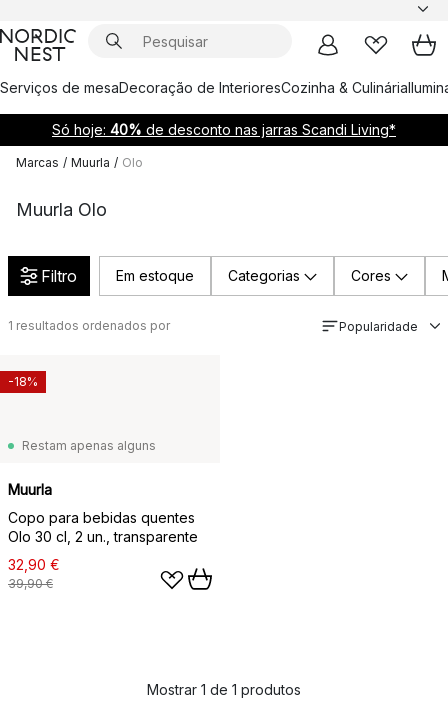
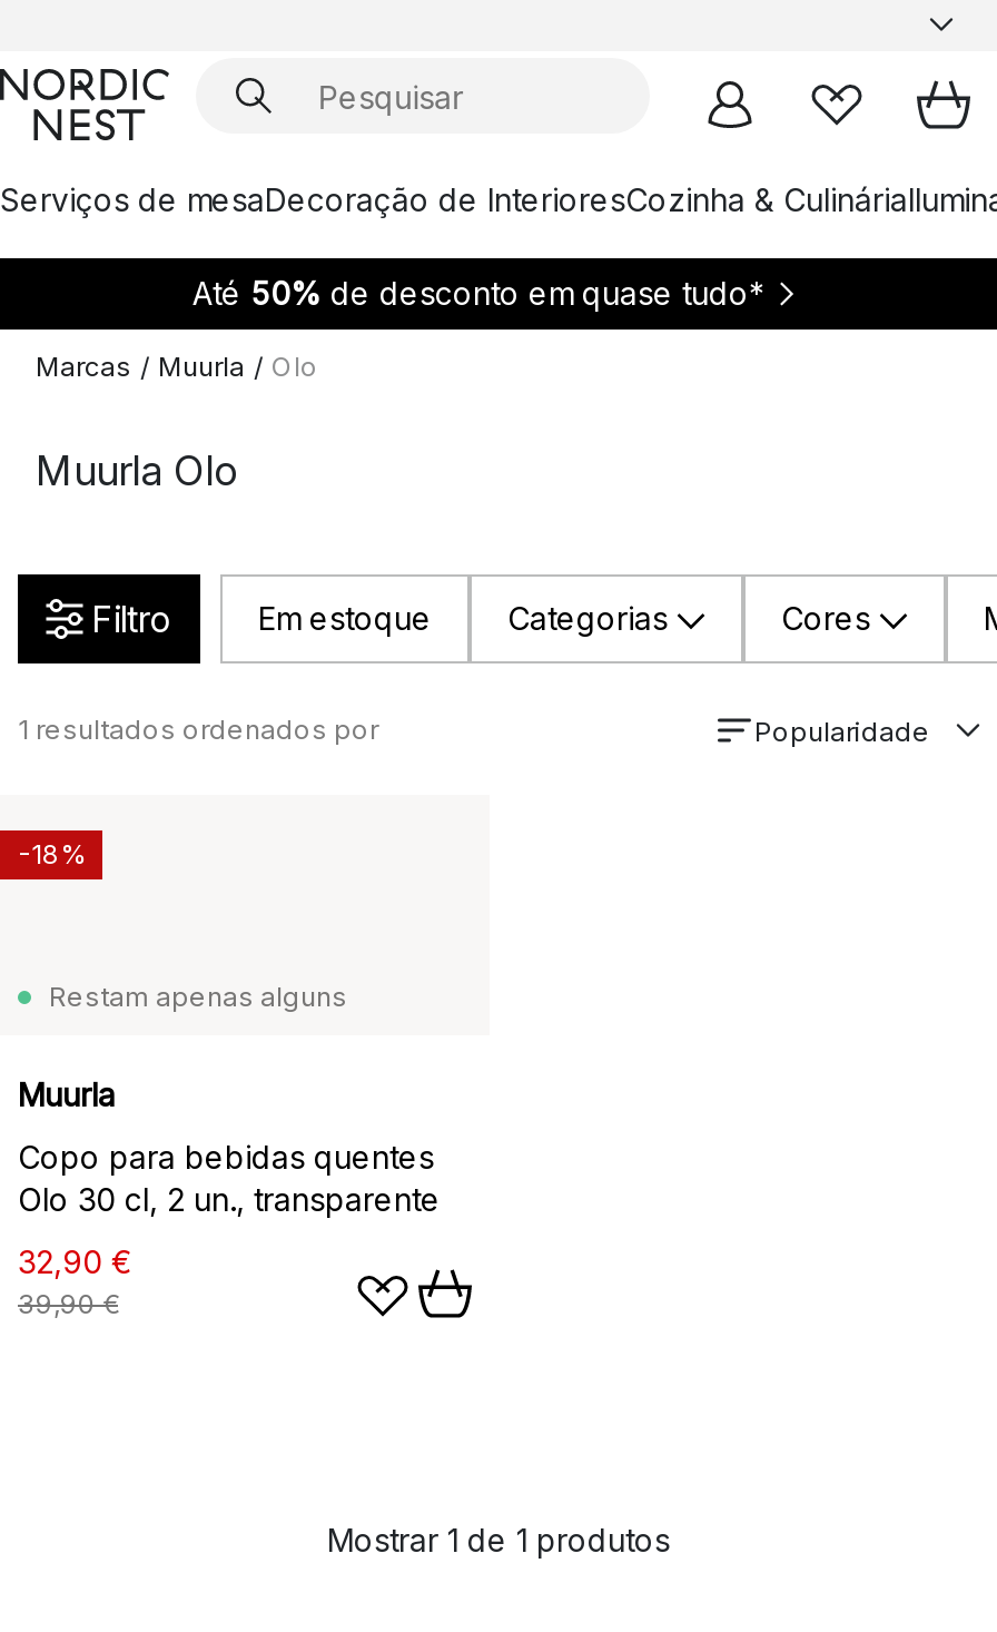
- Só hoje: 40% de desconto nas jarras Scandi Living*
+ Até 50% de desconto em quase tudo*
